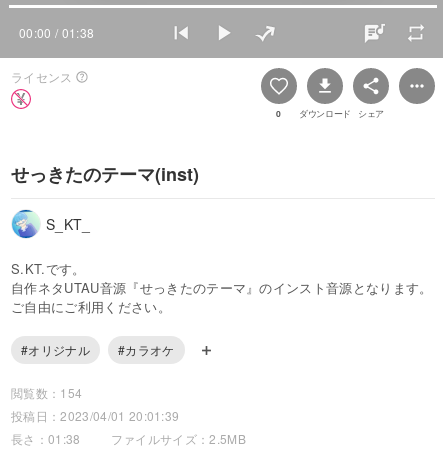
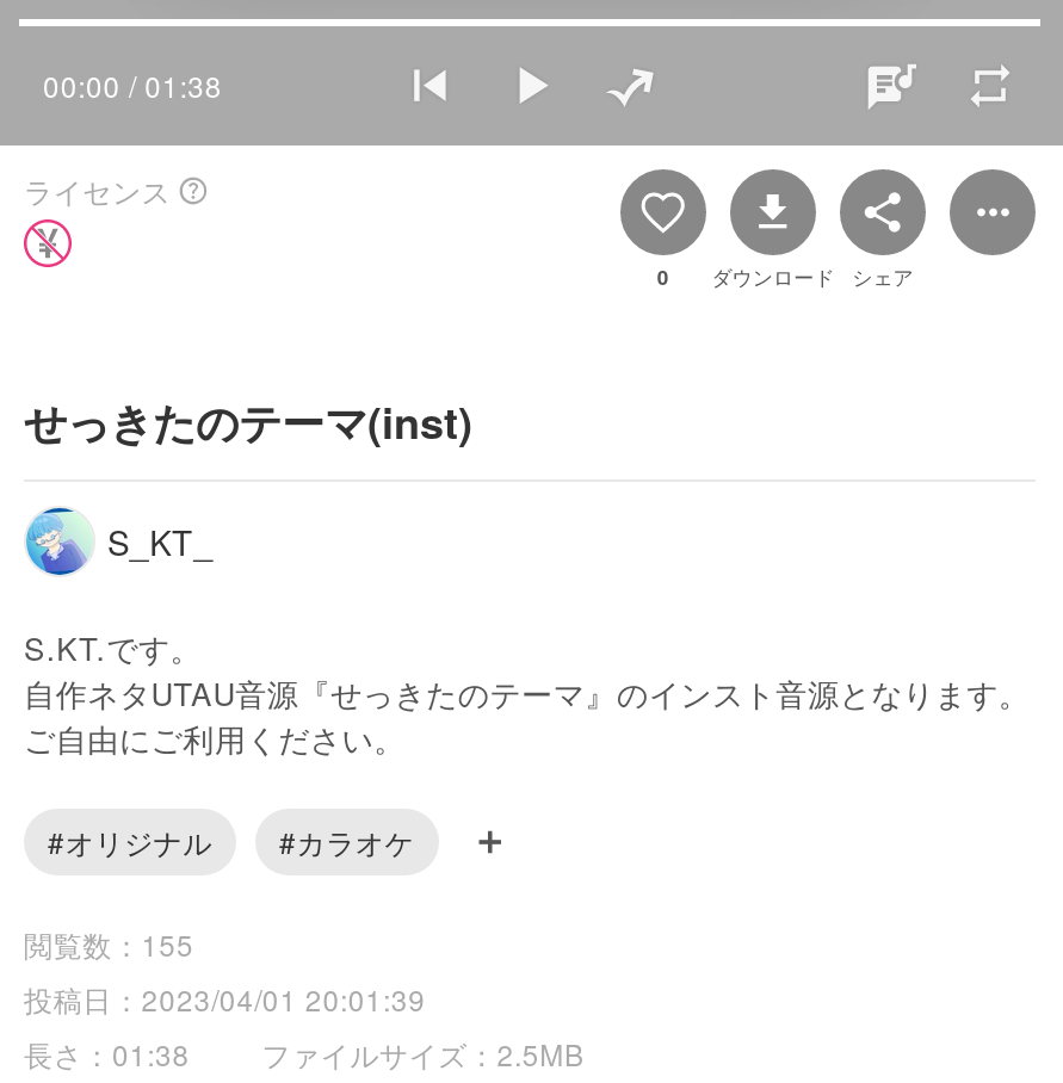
- 閲覧数：154
+ 閲覧数：155
